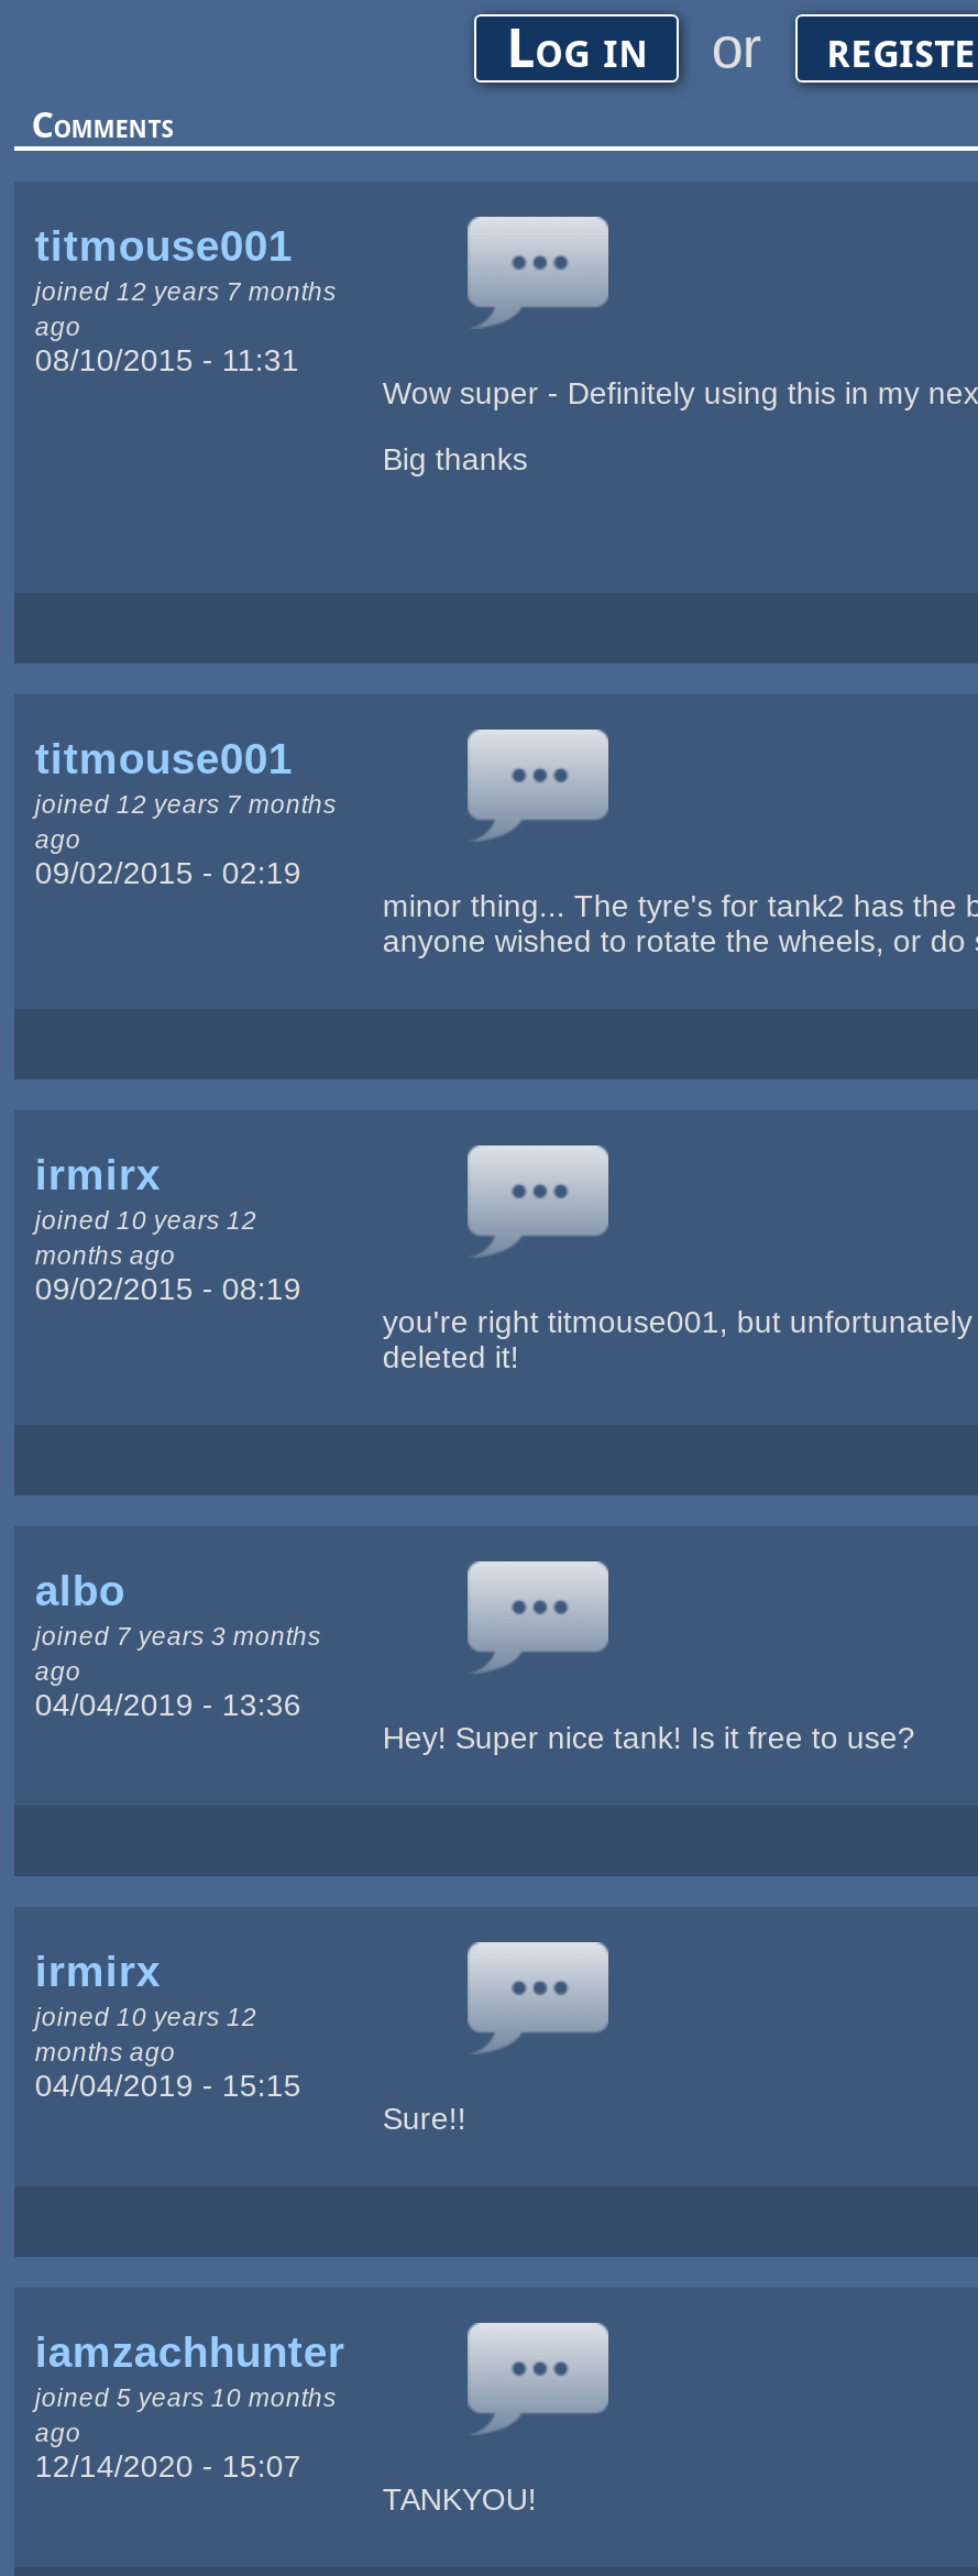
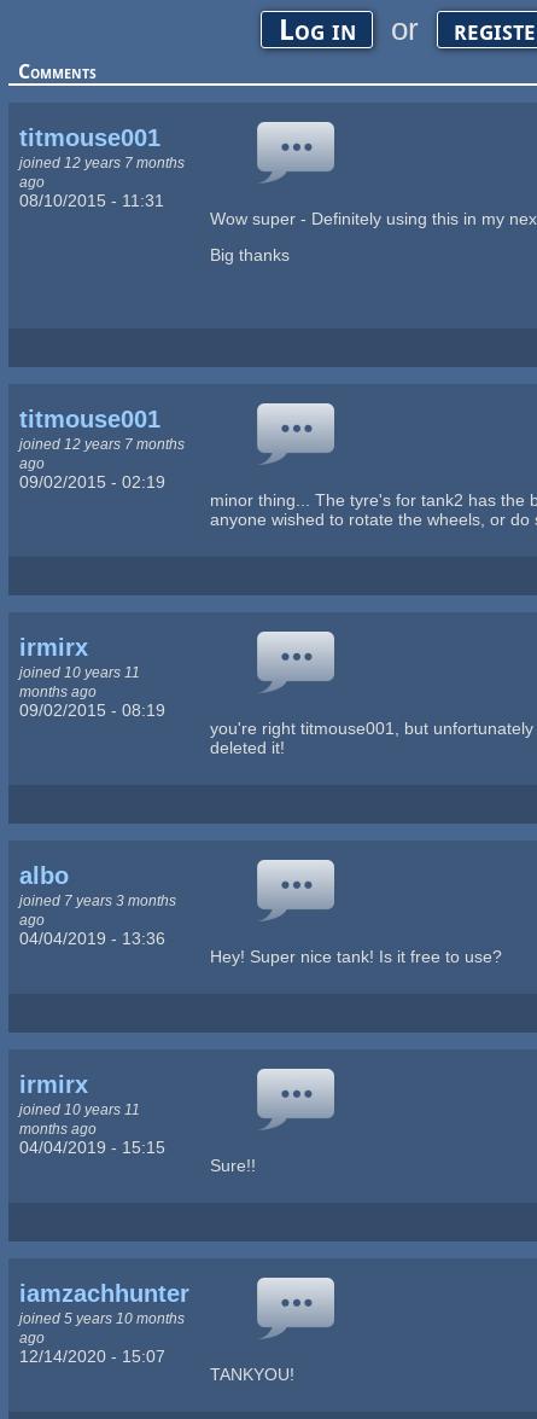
- joined 10 years 12
+ joined 10 years 11

- joined 10 years 12
+ joined 10 years 11
